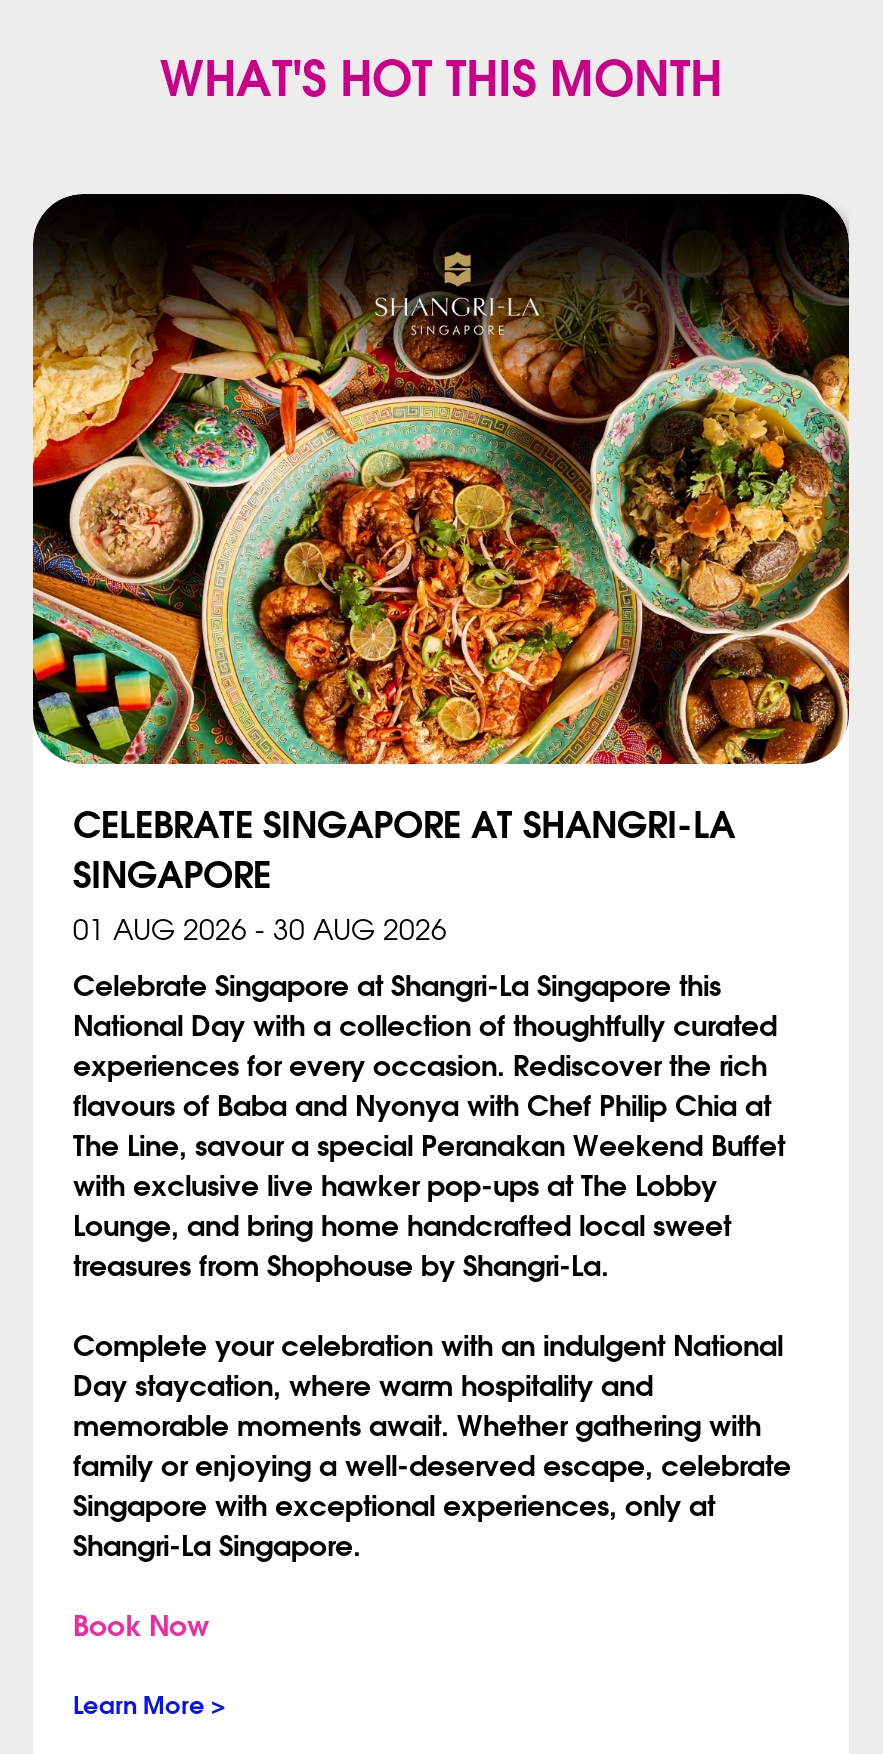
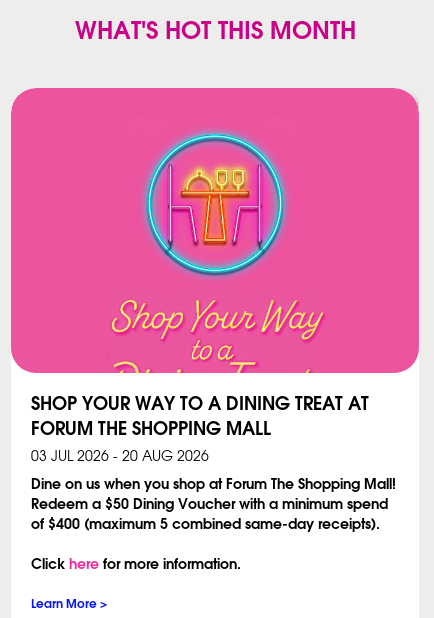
- [image]
- CELEBRATE SINGAPORE AT SHANGRI-LA
- SINGAPORE
- 01 AUG 2026 - 30 AUG 2026
- Celebrate Singapore at Shangri-La Singapore this
- National Day with a collection of thoughtfully curated
- experiences for every occasion. Rediscover the rich
- flavours of Baba and Nyonya with Chef Philip Chia at
- The Line, savour a special Peranakan Weekend Buffet
- with exclusive live hawker pop-ups at The Lobby
- Lounge, and bring home handcrafted local sweet
- treasures from Shophouse by Shangri-La.
- Complete your celebration with an indulgent National
- Day staycation, where warm hospitality and
- memorable moments await. Whether gathering with
- family or enjoying a well-deserved escape, celebrate
- Singapore with exceptional experiences, only at
- Shangri-La Singapore.
- Book Now
+ [image]
+ SHOP YOUR WAY TO A DINING TREAT AT
+ FORUM THE SHOPPING MALL
+ 03 JUL 2026 - 20 AUG 2026
+ Dine on us when you shop at Forum The Shopping Mall!
+ Redeem a $50 Dining Voucher with a minimum spend
+ of $400 (maximum 5 combined same-day receipts).
+ Click here for more information.
